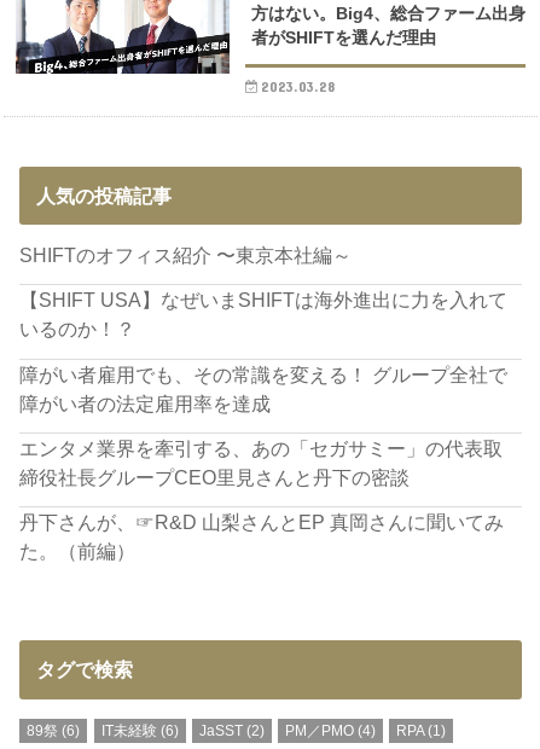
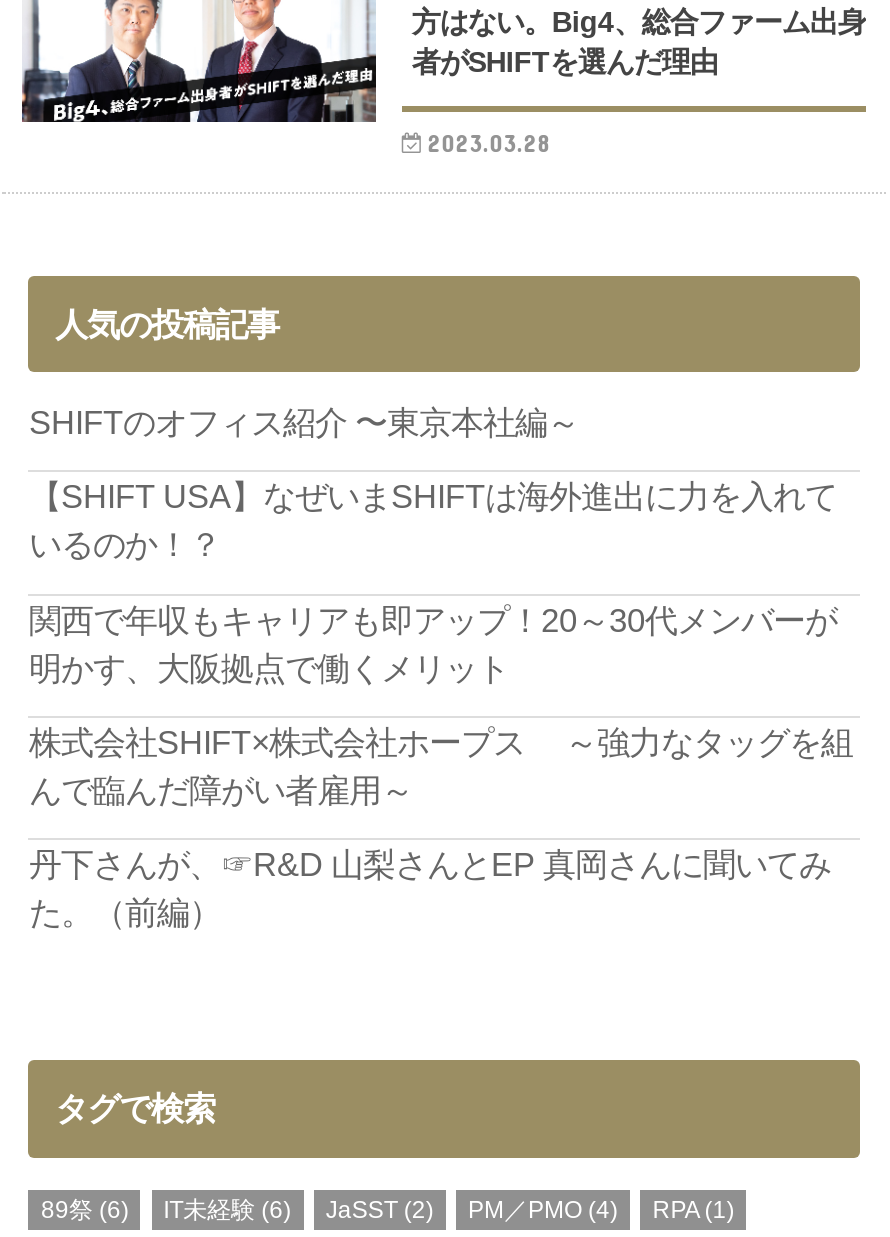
- 障がい者雇用でも、その常識を変える！ グループ全社で
- 障がい者の法定雇用率を達成
+ 関西で年収もキャリアも即アップ！20～30代メンバーが
+ 明かす、大阪拠点で働くメリット

- エンタメ業界を牽引する、あの「セガサミー」の代表取
- 締役社長グループCEO里見さんと丹下の密談
+ 株式会社SHIFT×株式会社ホープス ～強力なタッグを組
+ んで臨んだ障がい者雇用～
